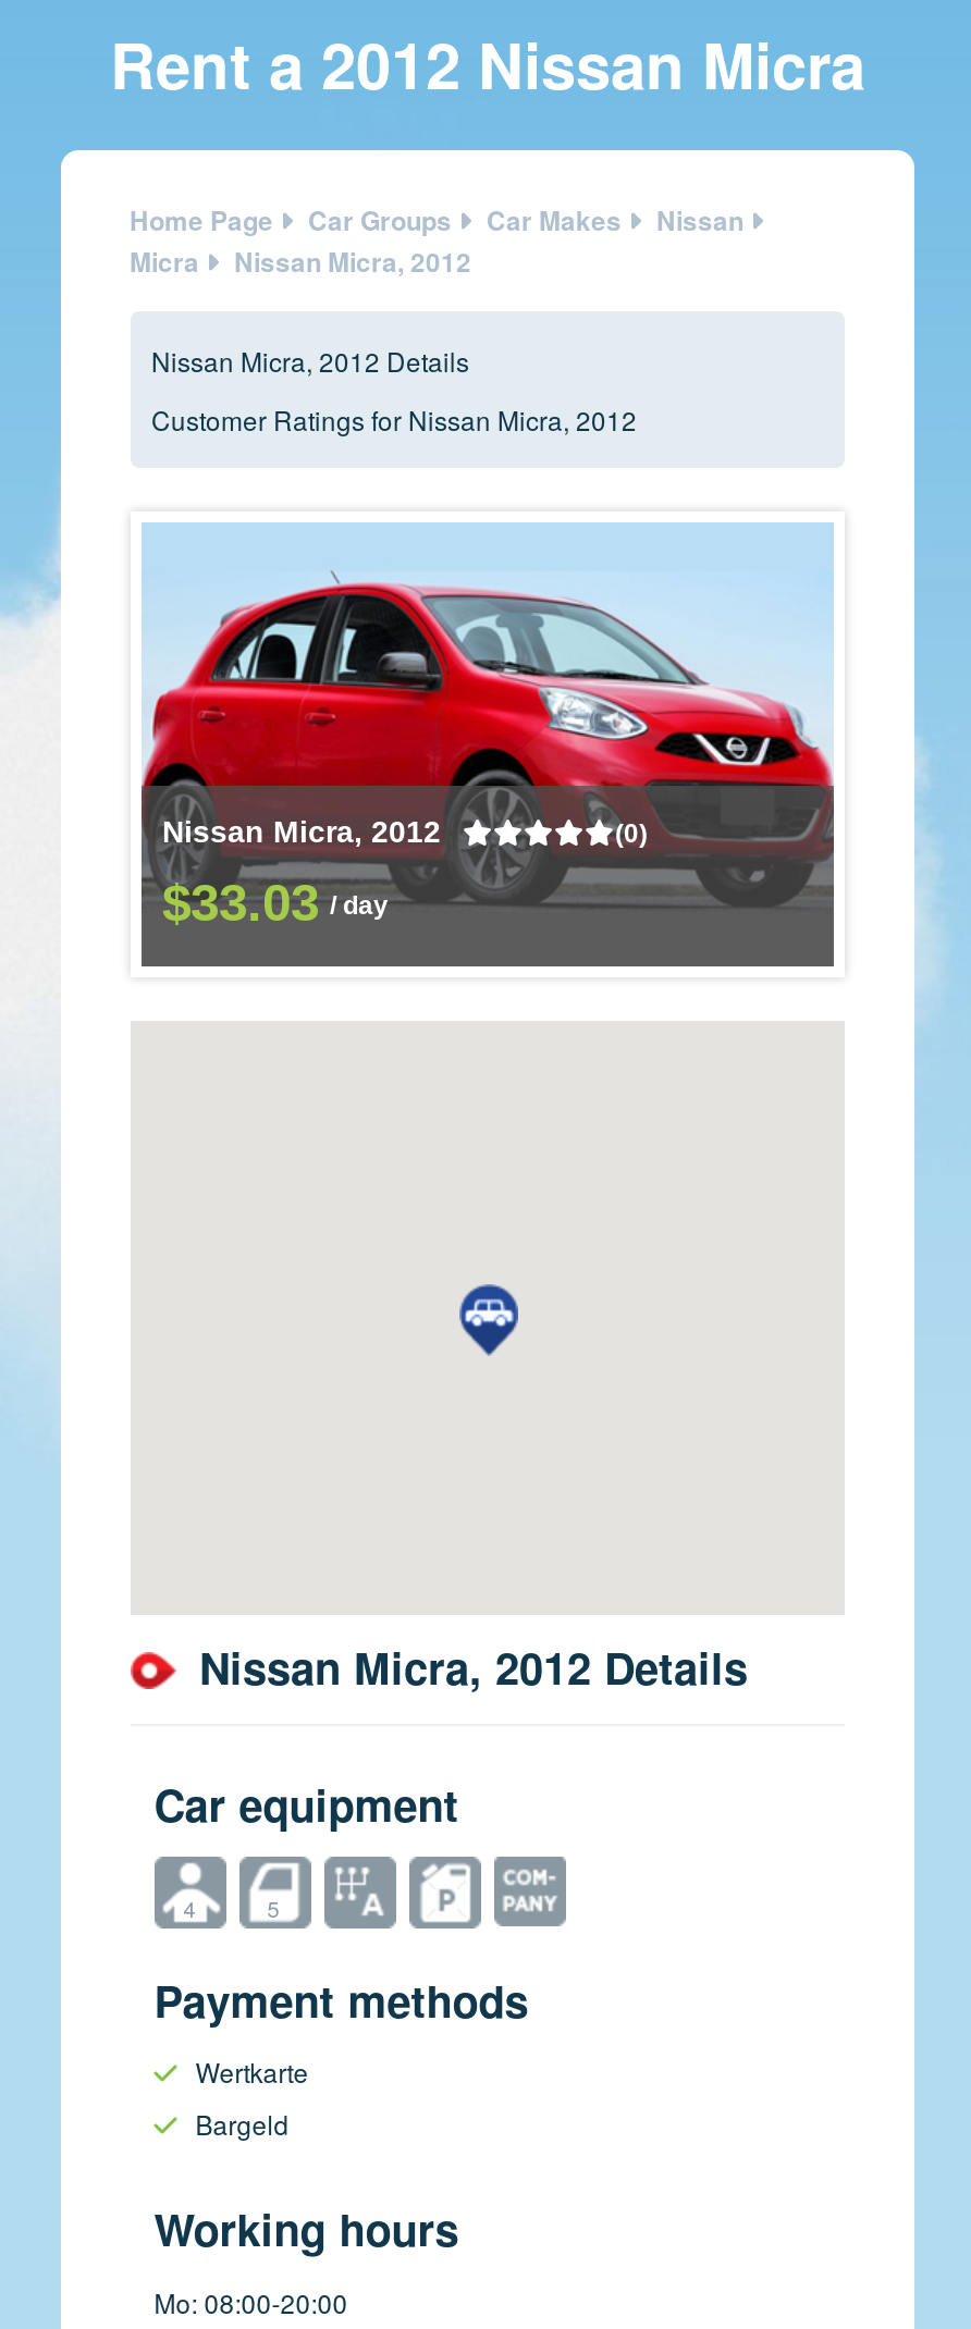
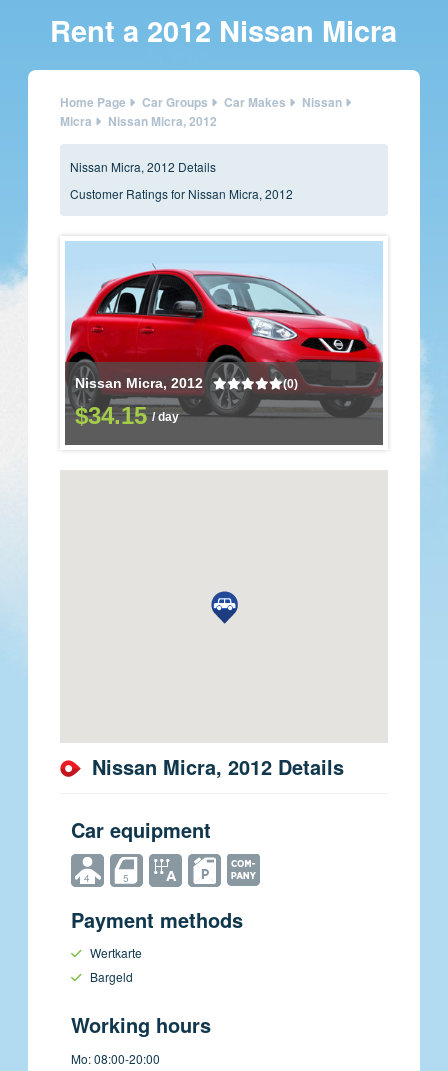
- $33.03 / day
+ $34.15 / day
